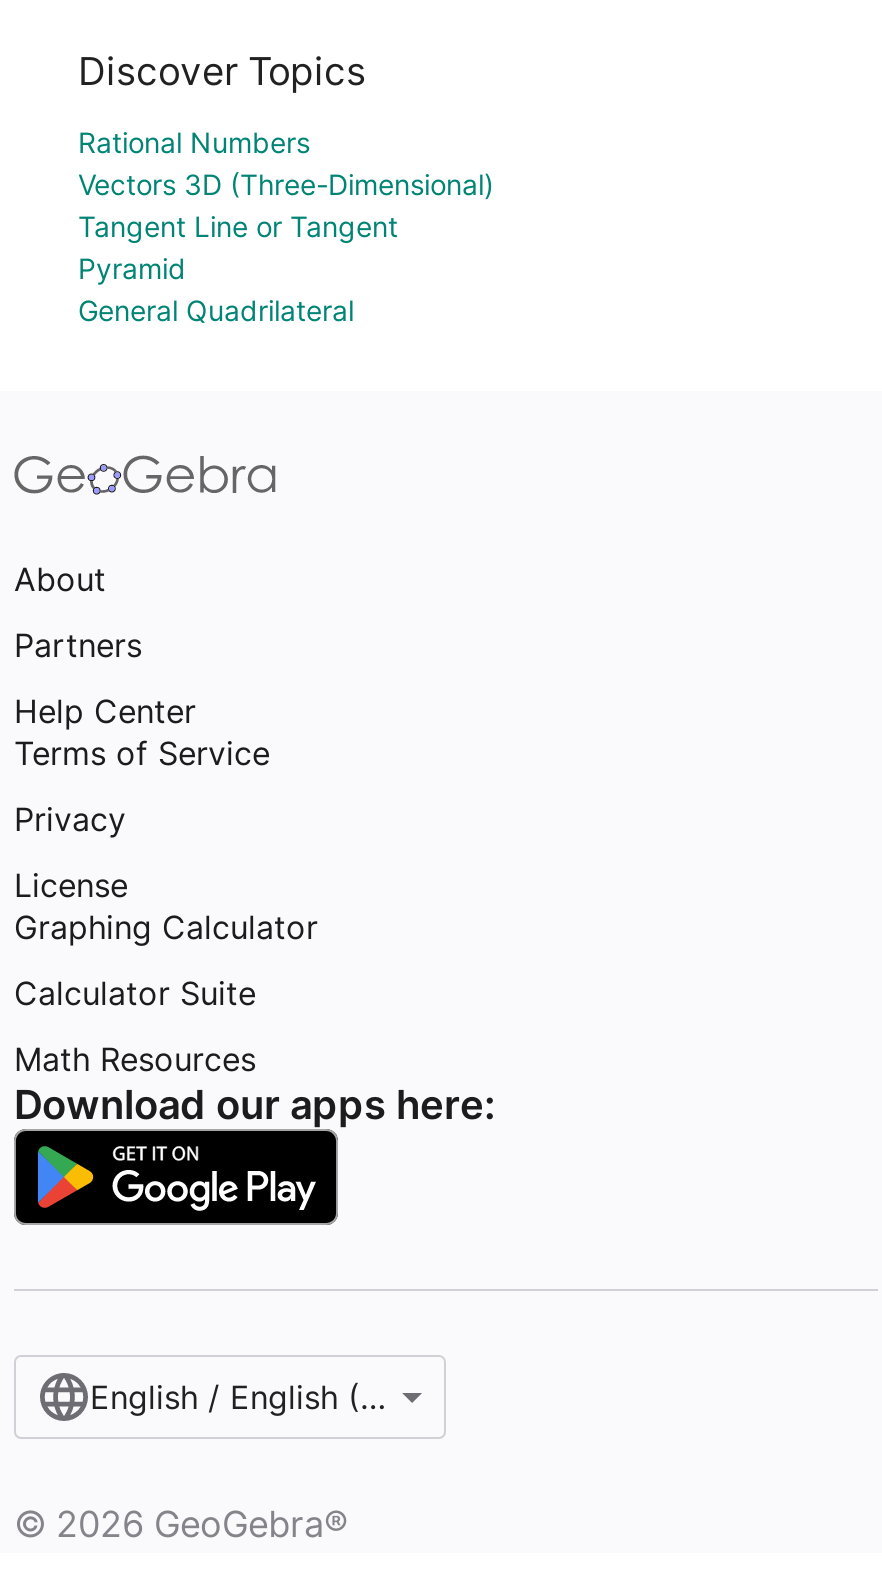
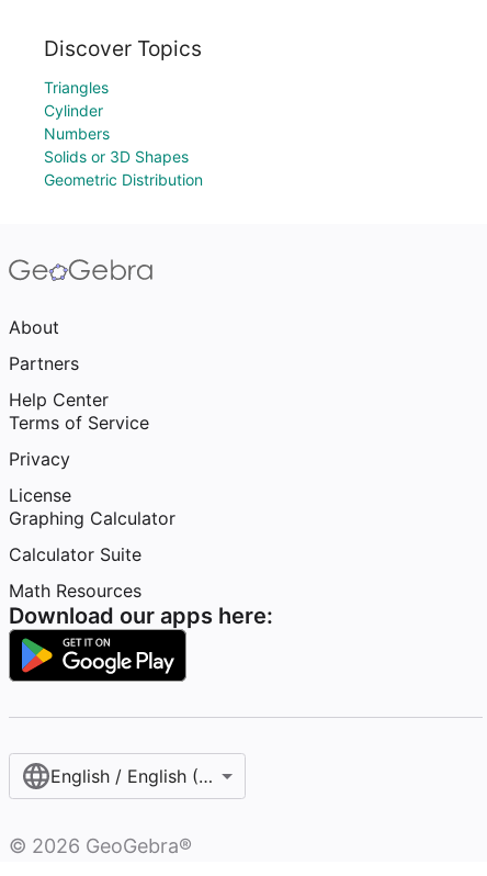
- Rational Numbers
- Vectors 3D (Three-Dimensional)
- Tangent Line or Tangent
- Pyramid
- General Quadrilateral
+ Triangles
+ Cylinder
+ Numbers
+ Solids or 3D Shapes
+ Geometric Distribution
